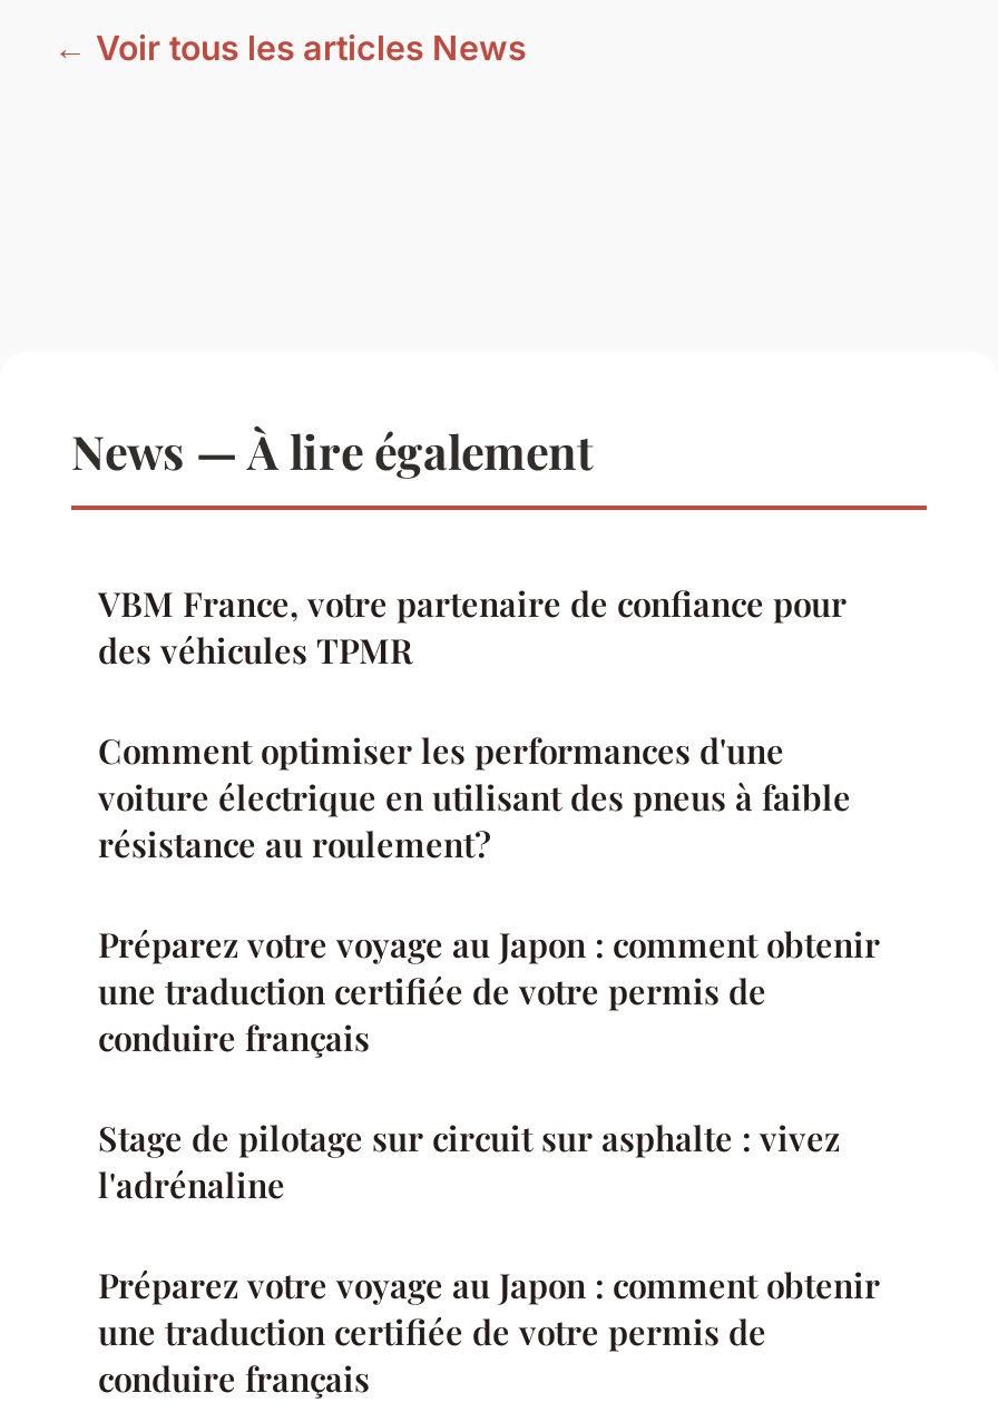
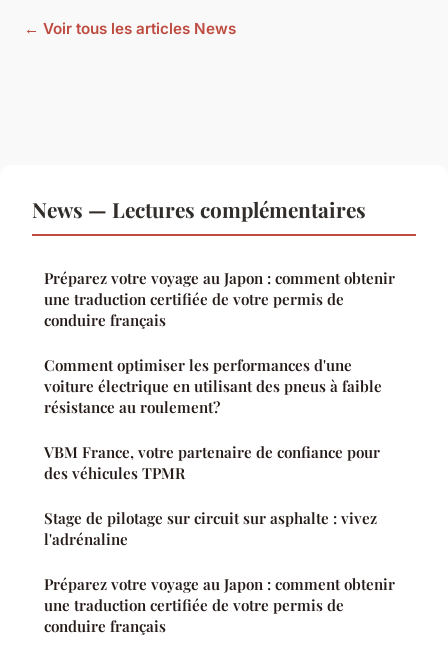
- News — À lire également
+ News — Lectures complémentaires

moved down: Comment optimiser les performances d'une | voiture électrique en utilisant des pneus à faible | résistance au roulement? | VBM France, votre partenaire de confiance pour | des véhicules TPMR

moved up: Préparez votre voyage au Japon : comment obtenir | une traduction certifiée de votre permis de | conduire français
